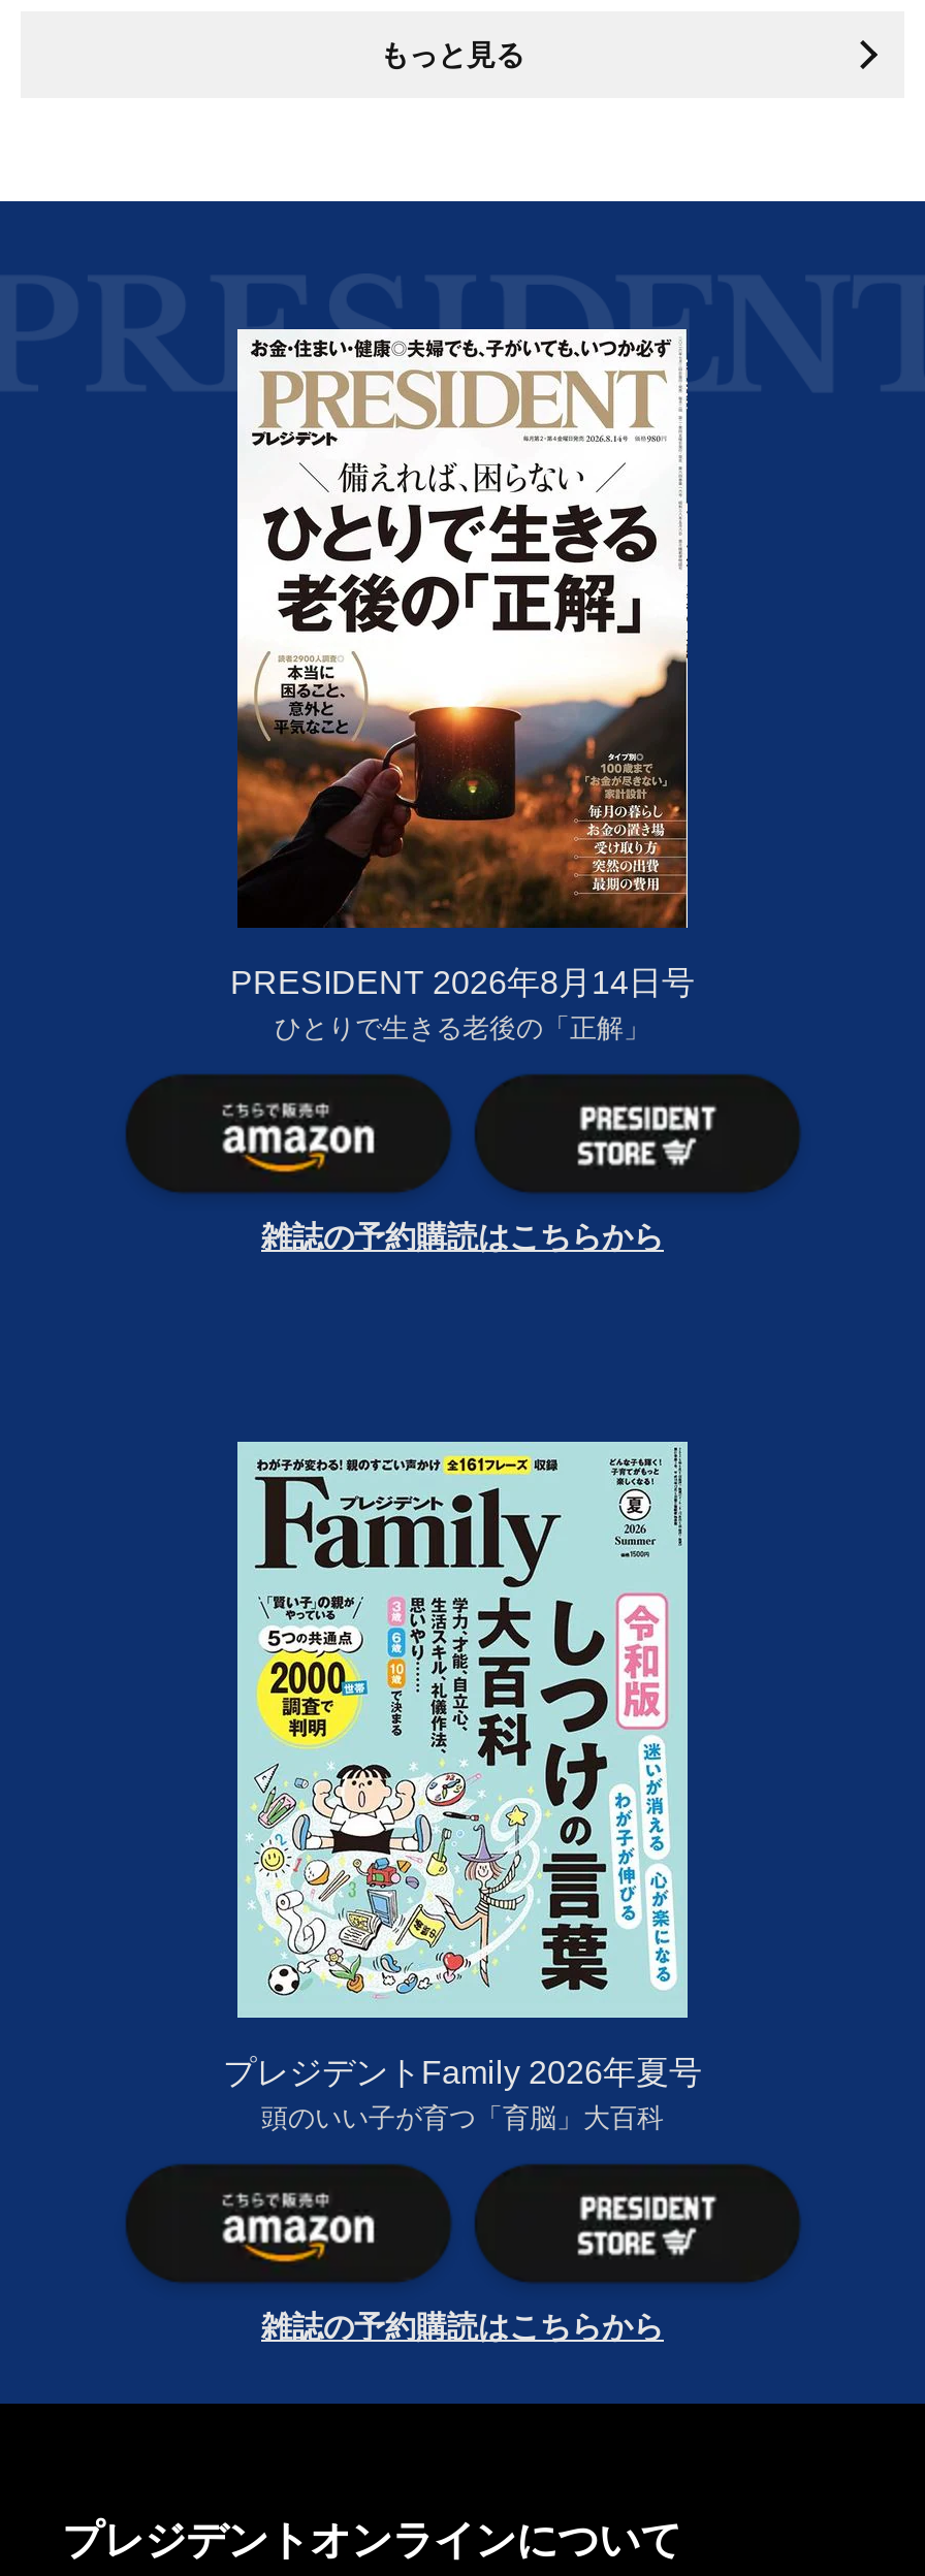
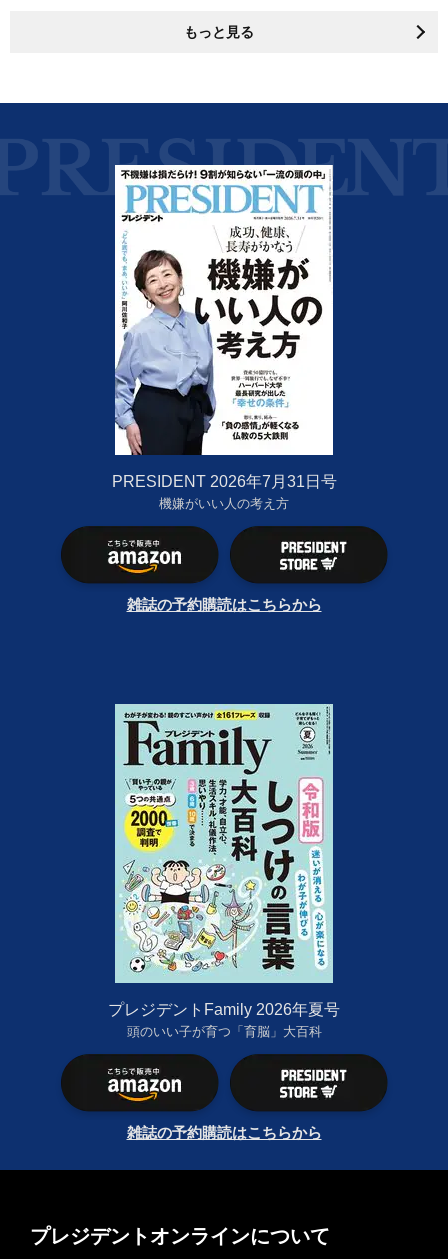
- [image]
- PRESIDENT 2026年8月14日号
- ひとりで生きる老後の「正解」
+ [image]
+ PRESIDENT 2026年7月31日号
+ 機嫌がいい人の考え方
